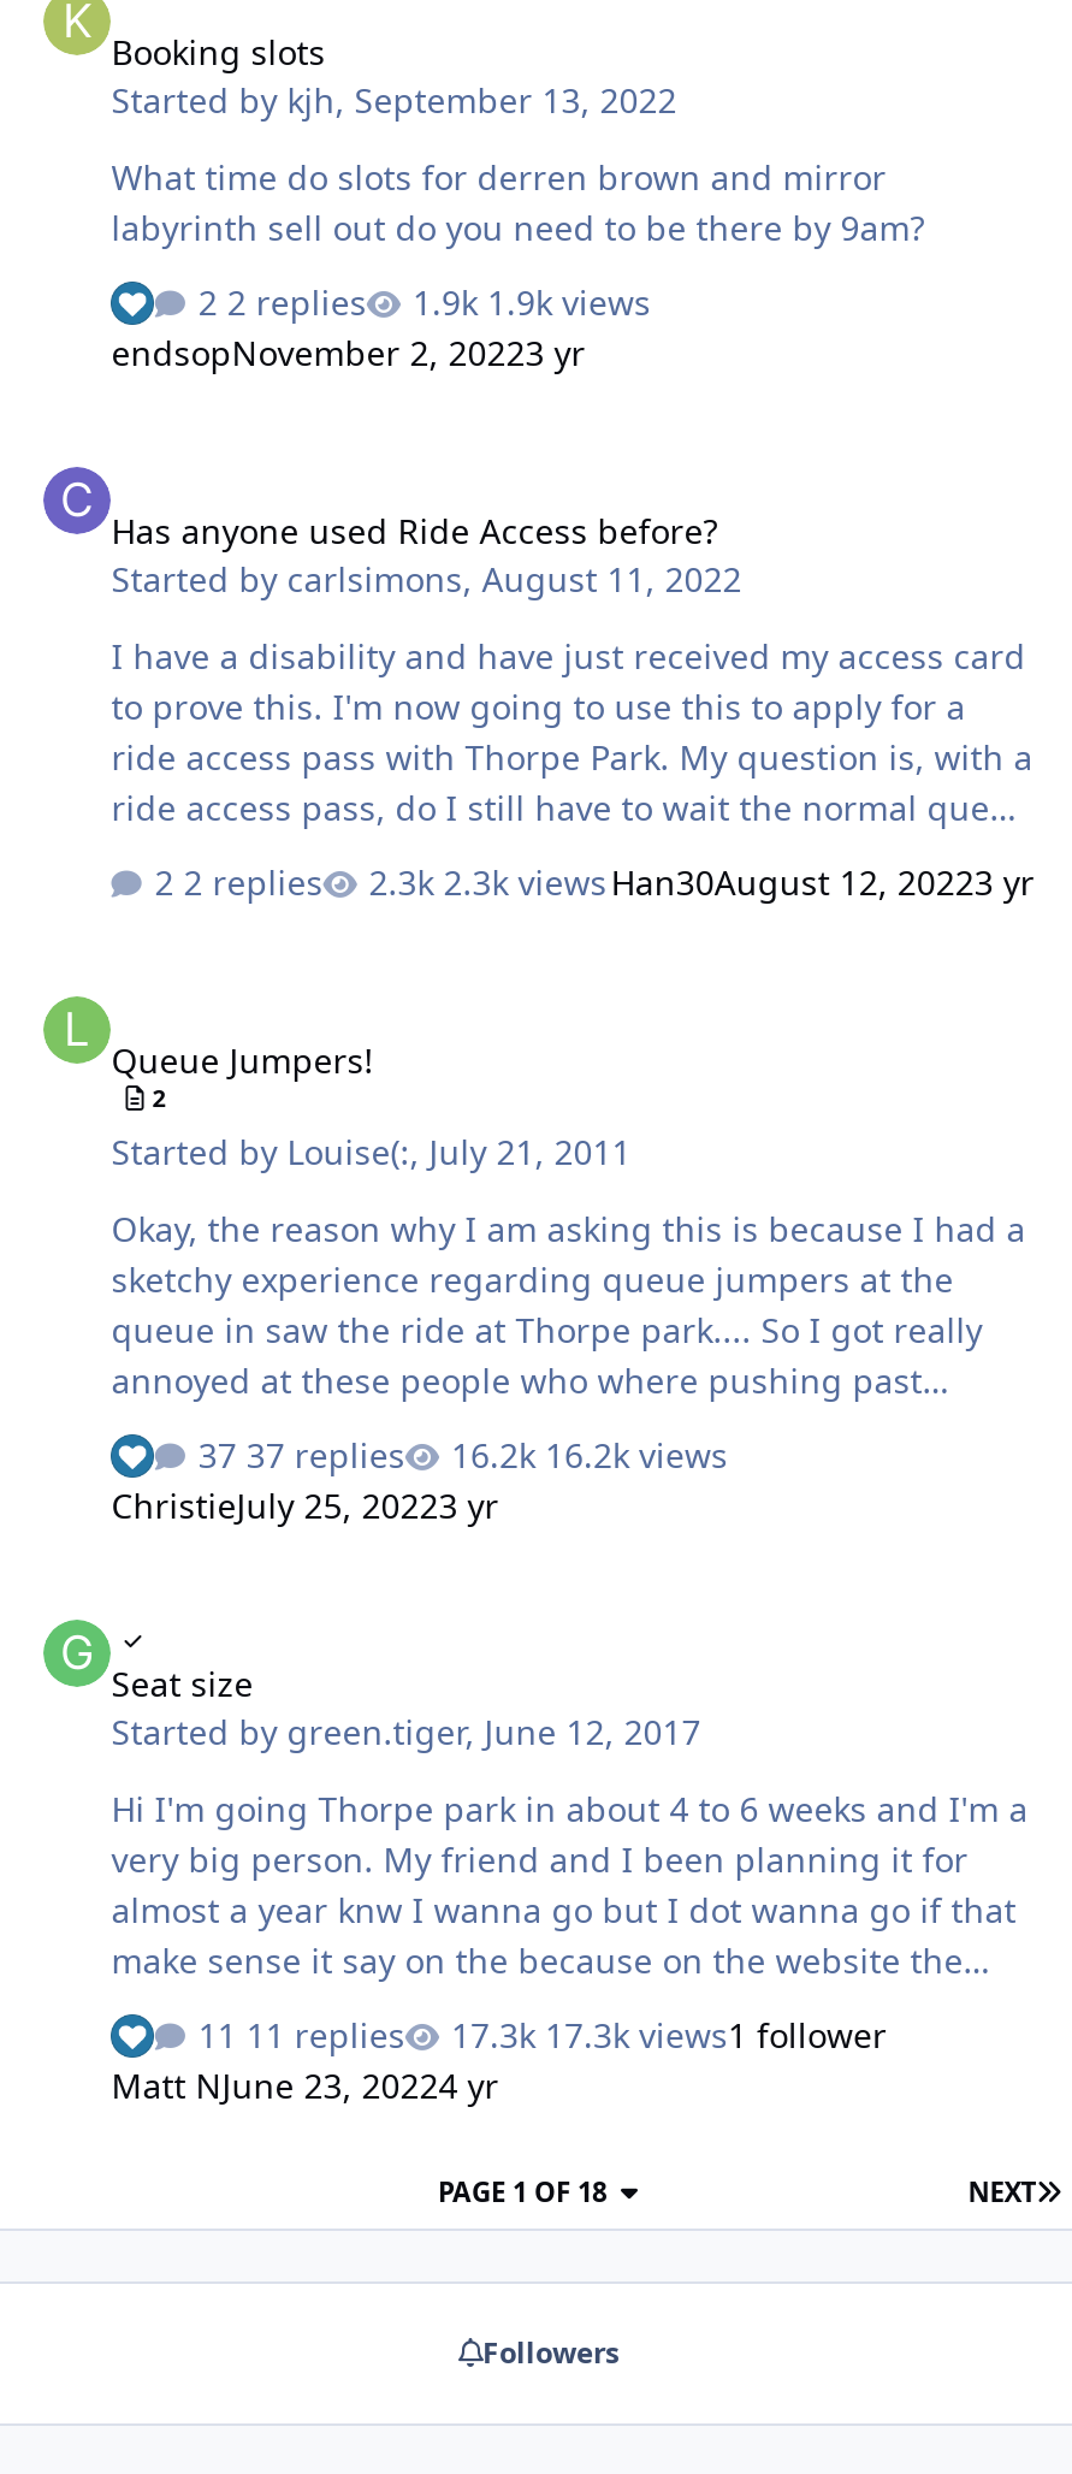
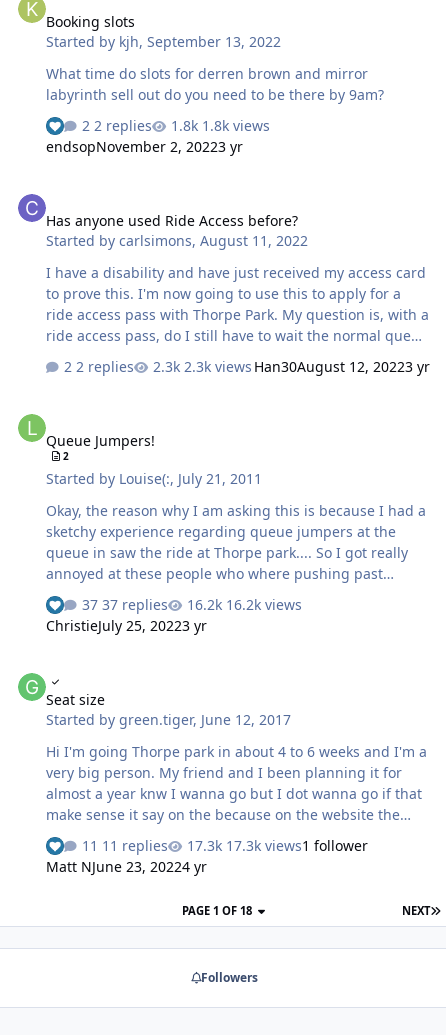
- 1.9k views
+ 1.8k views
